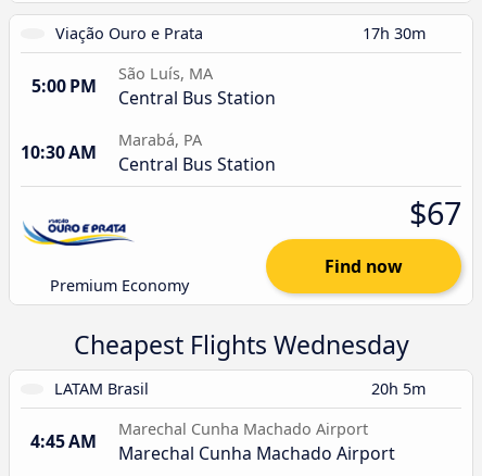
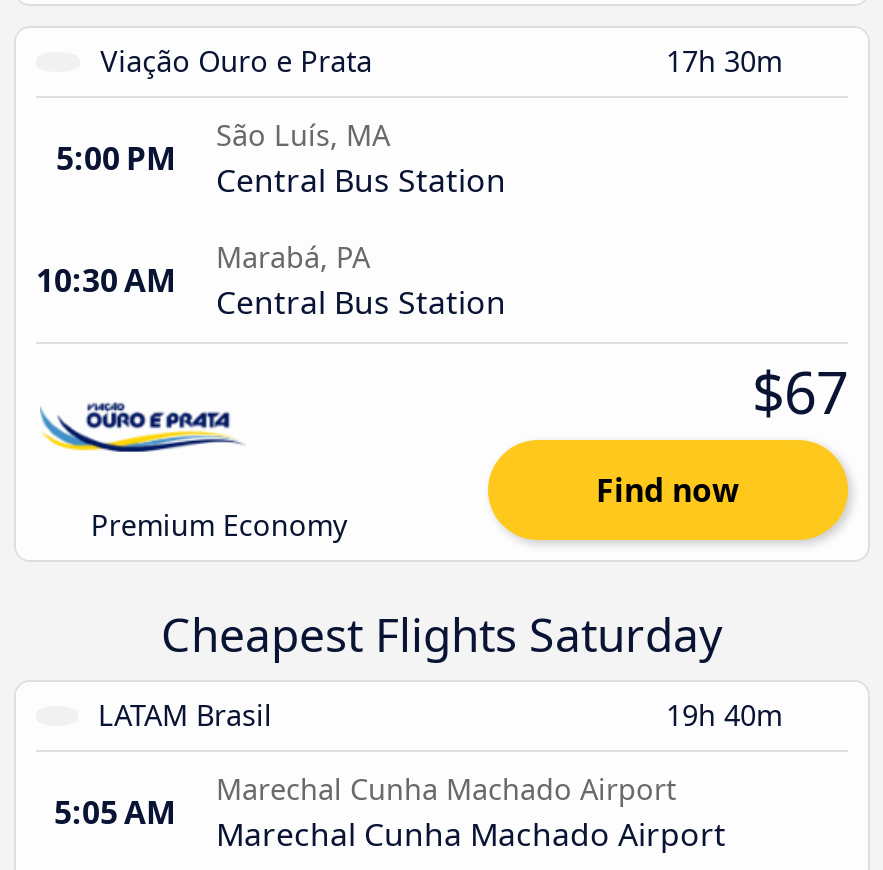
- Cheapest Flights Wednesday
+ Cheapest Flights Saturday

- 20h 5m
+ 19h 40m

- 4:45 AM Marechal Cunha Machado Airport
+ 5:05 AM Marechal Cunha Machado Airport
